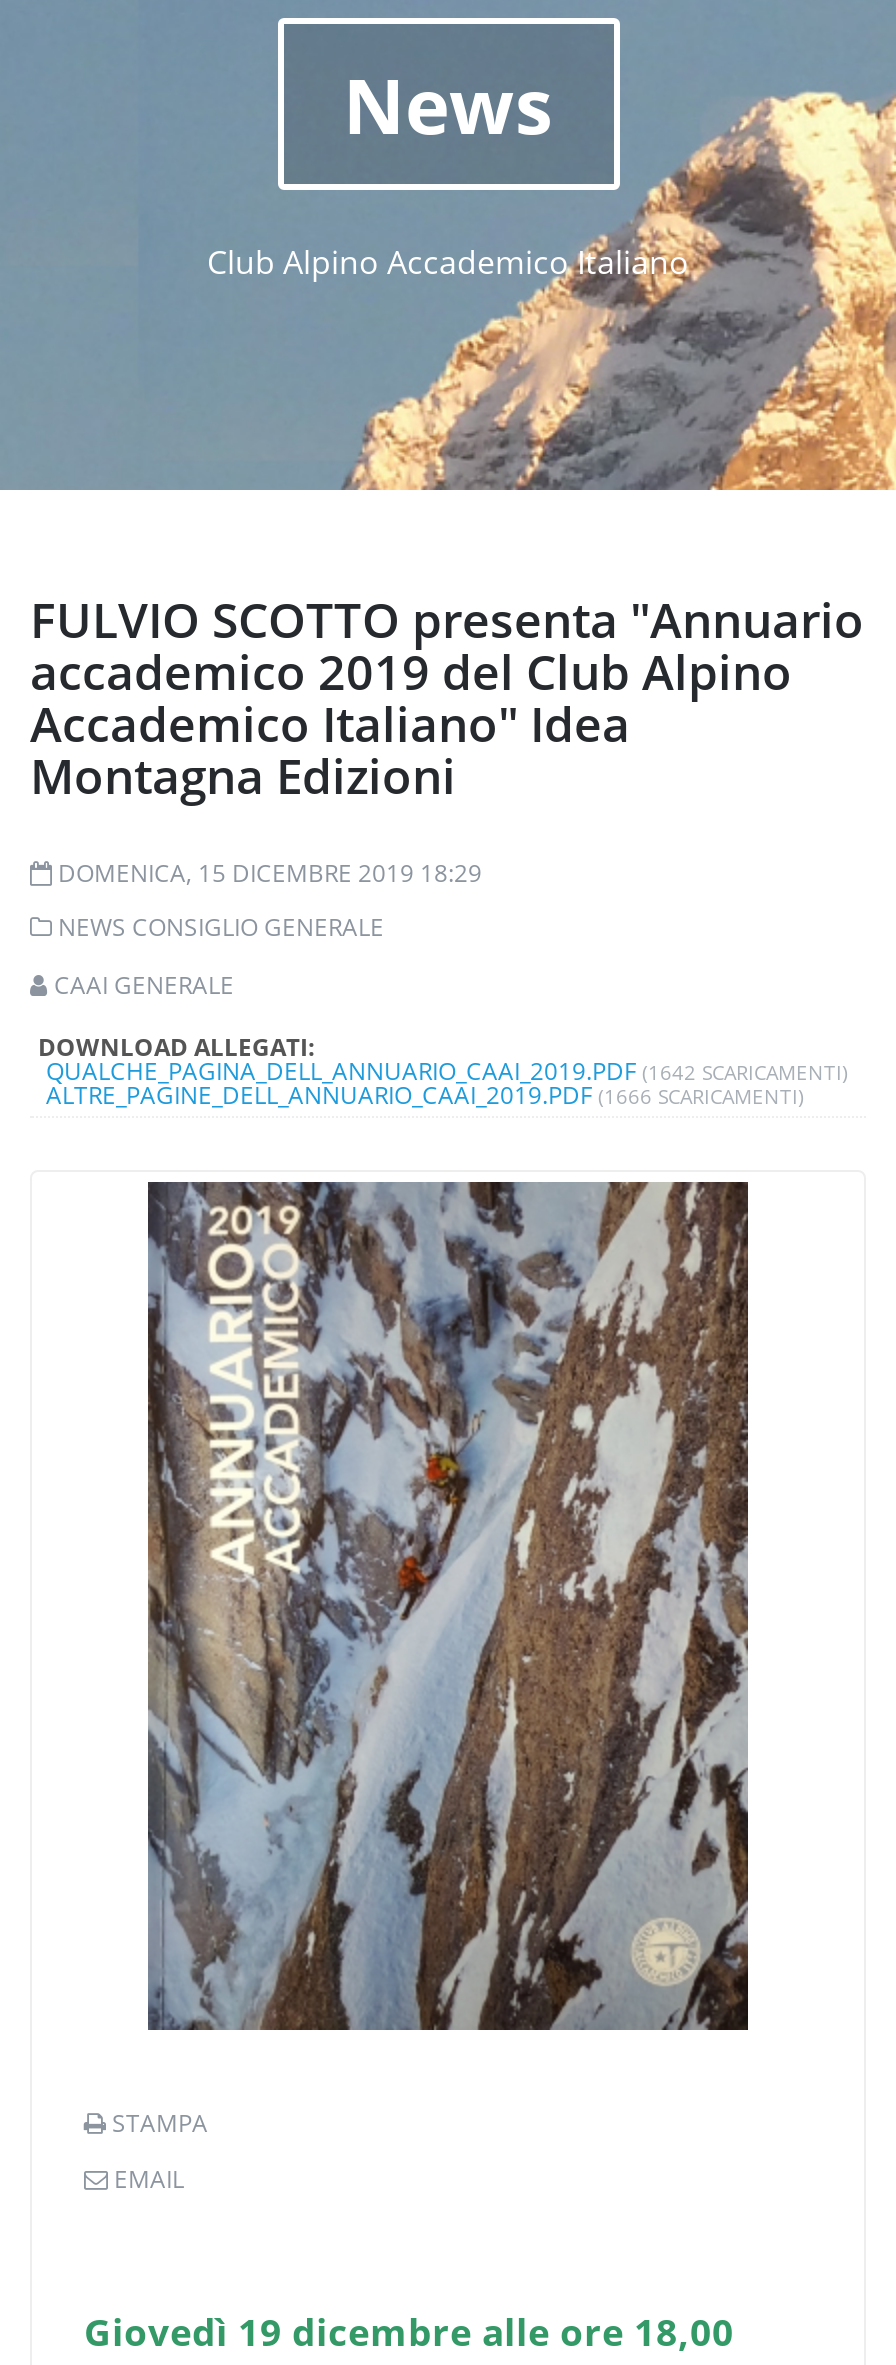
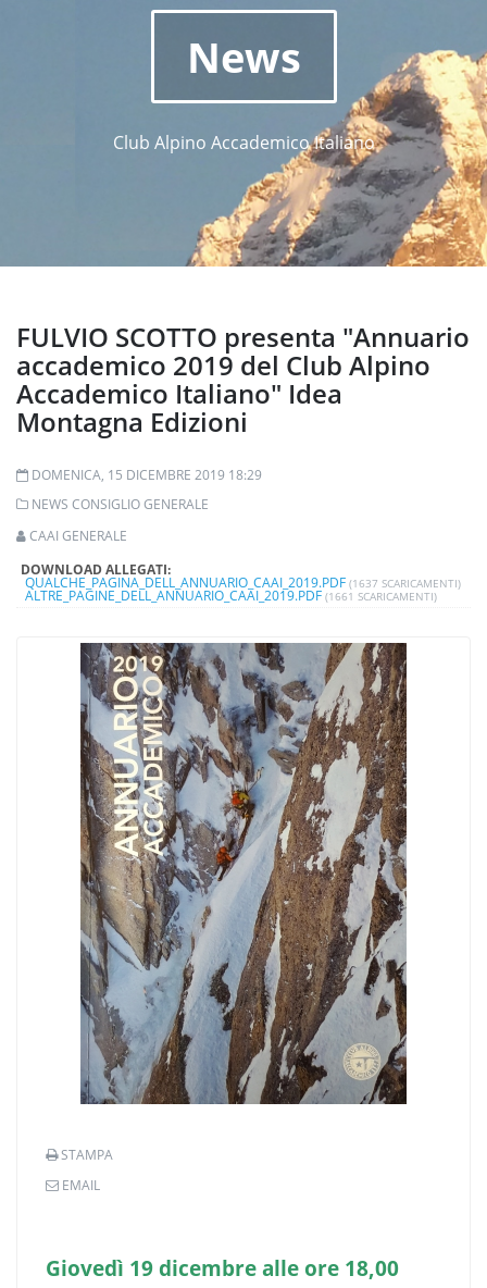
- QUALCHE_PAGINA_DELL_ANNUARIO_CAAI_2019.PDF (1642 SCARICAMENTI)
+ QUALCHE_PAGINA_DELL_ANNUARIO_CAAI_2019.PDF (1637 SCARICAMENTI)

- ALTRE_PAGINE_DELL_ANNUARIO_CAAI_2019.PDF (1666 SCARICAMENTI)
+ ALTRE_PAGINE_DELL_ANNUARIO_CAAI_2019.PDF (1661 SCARICAMENTI)
